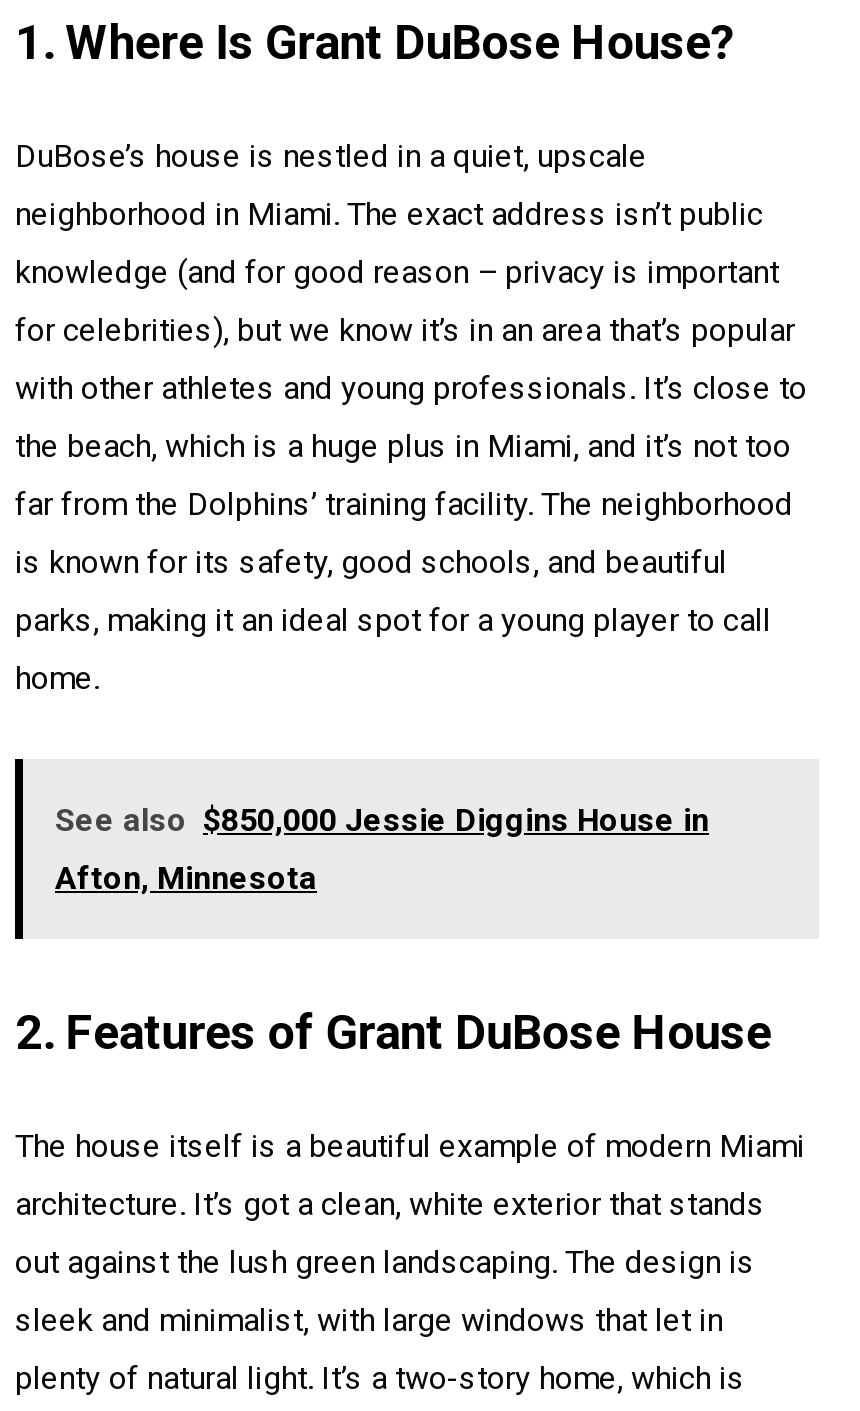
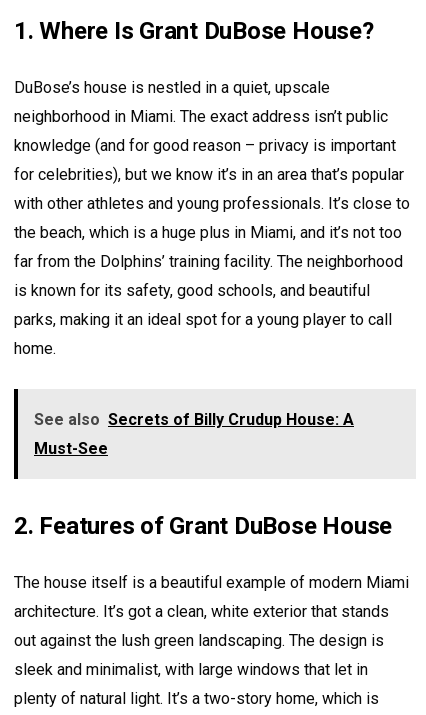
- See also $850,000 Jessie Diggins House in
+ See also Secrets of Billy Crudup House: A

- Afton, Minnesota
+ Must-See
